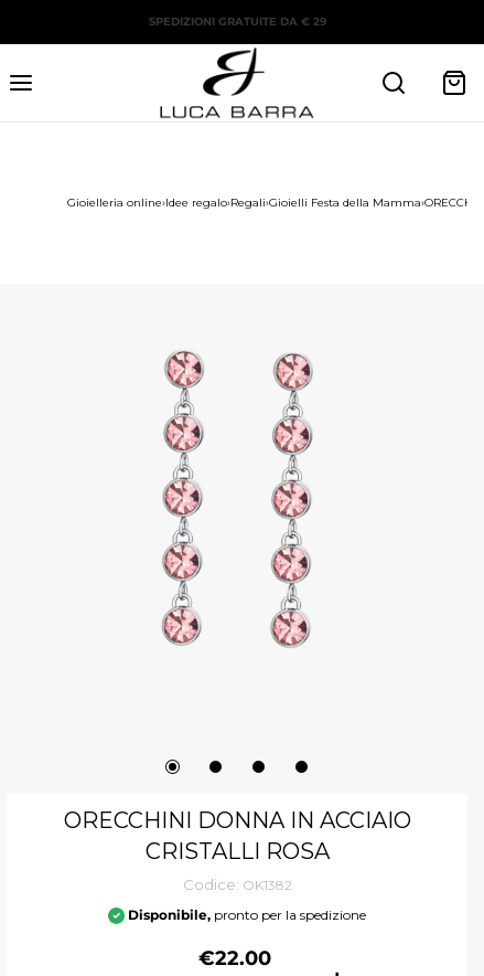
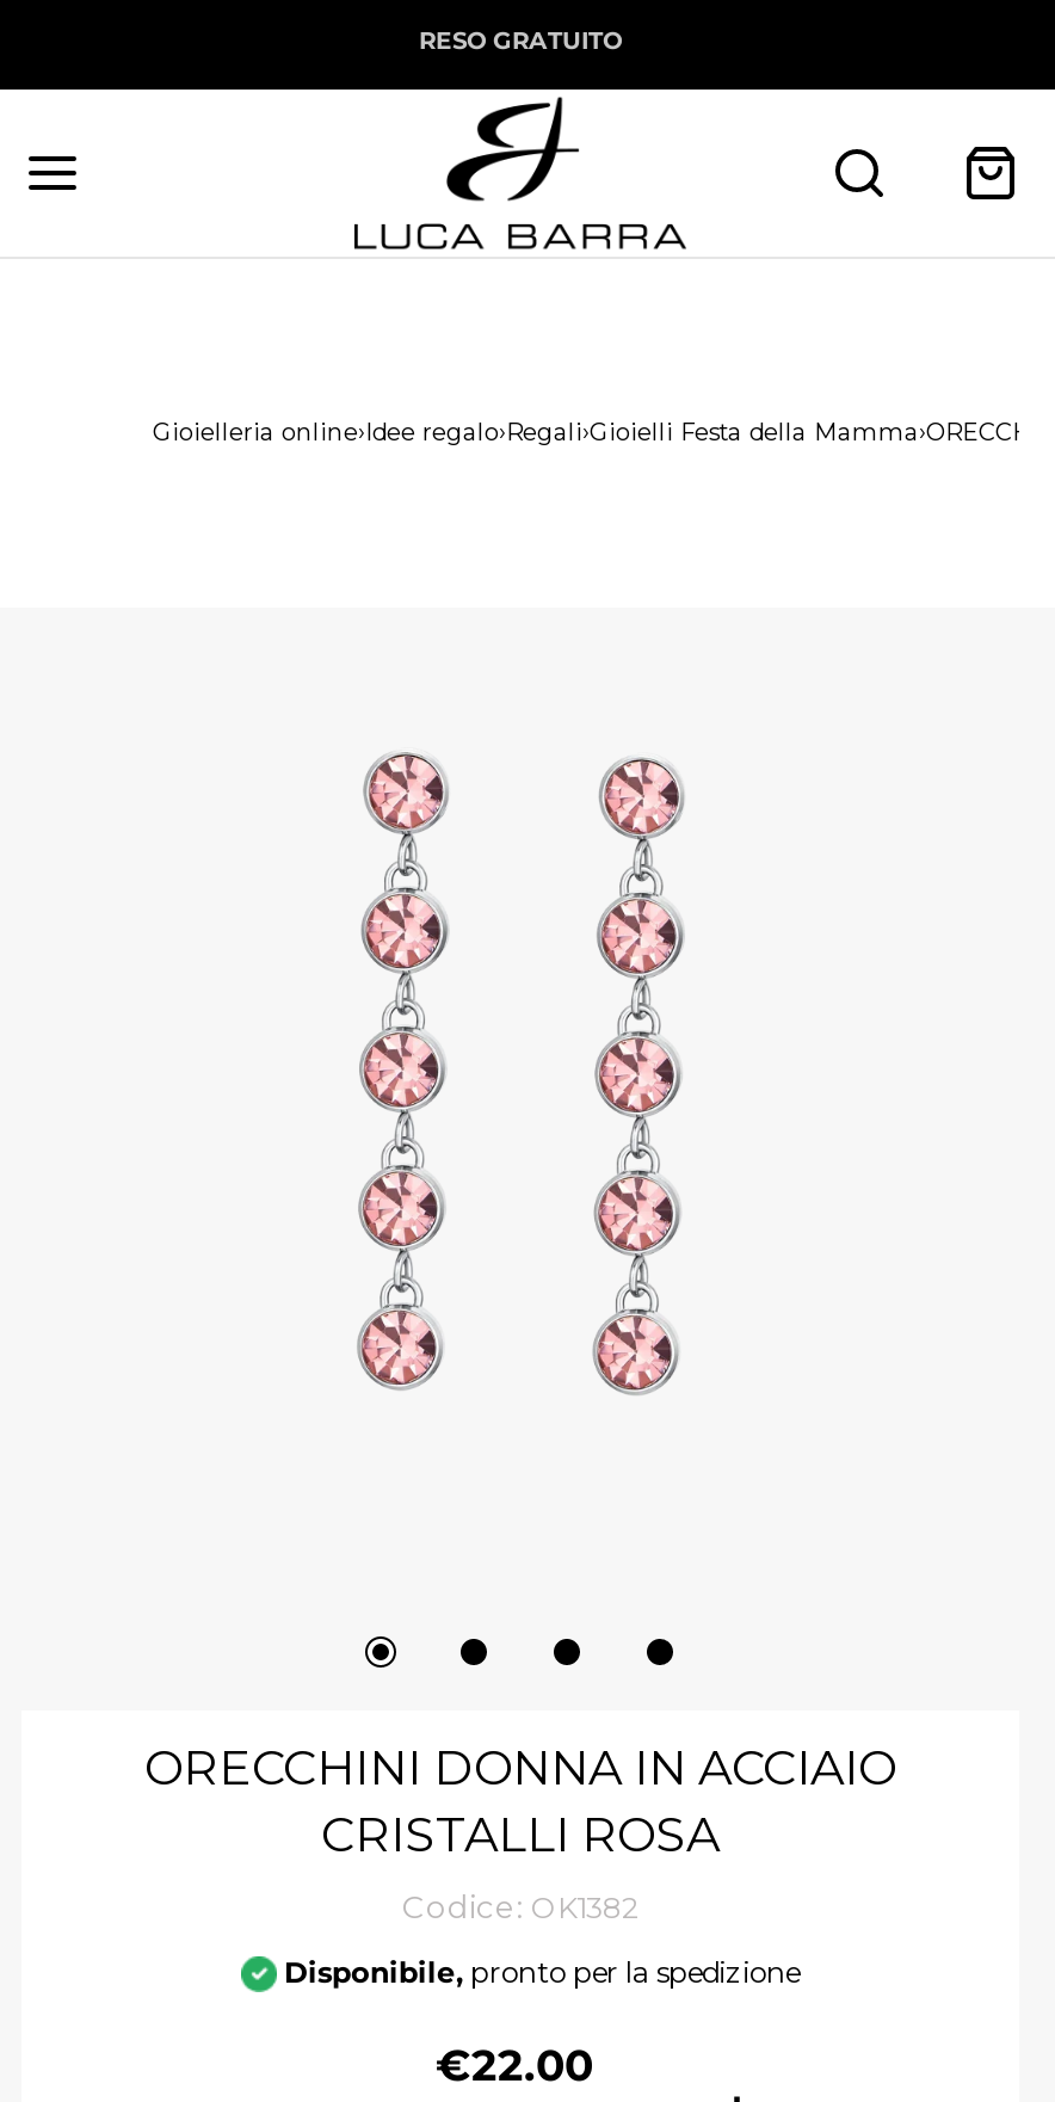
- SPEDIZIONI GRATUITE DA € 29
+ RESO GRATUITO
